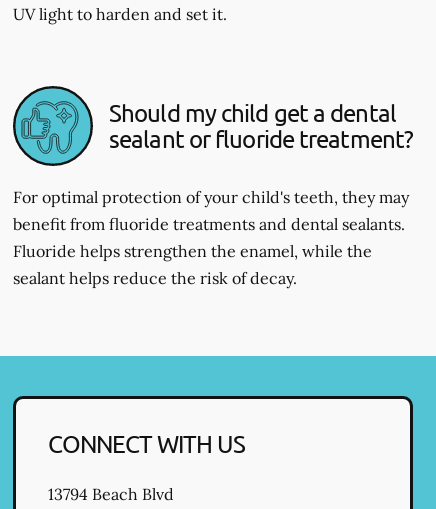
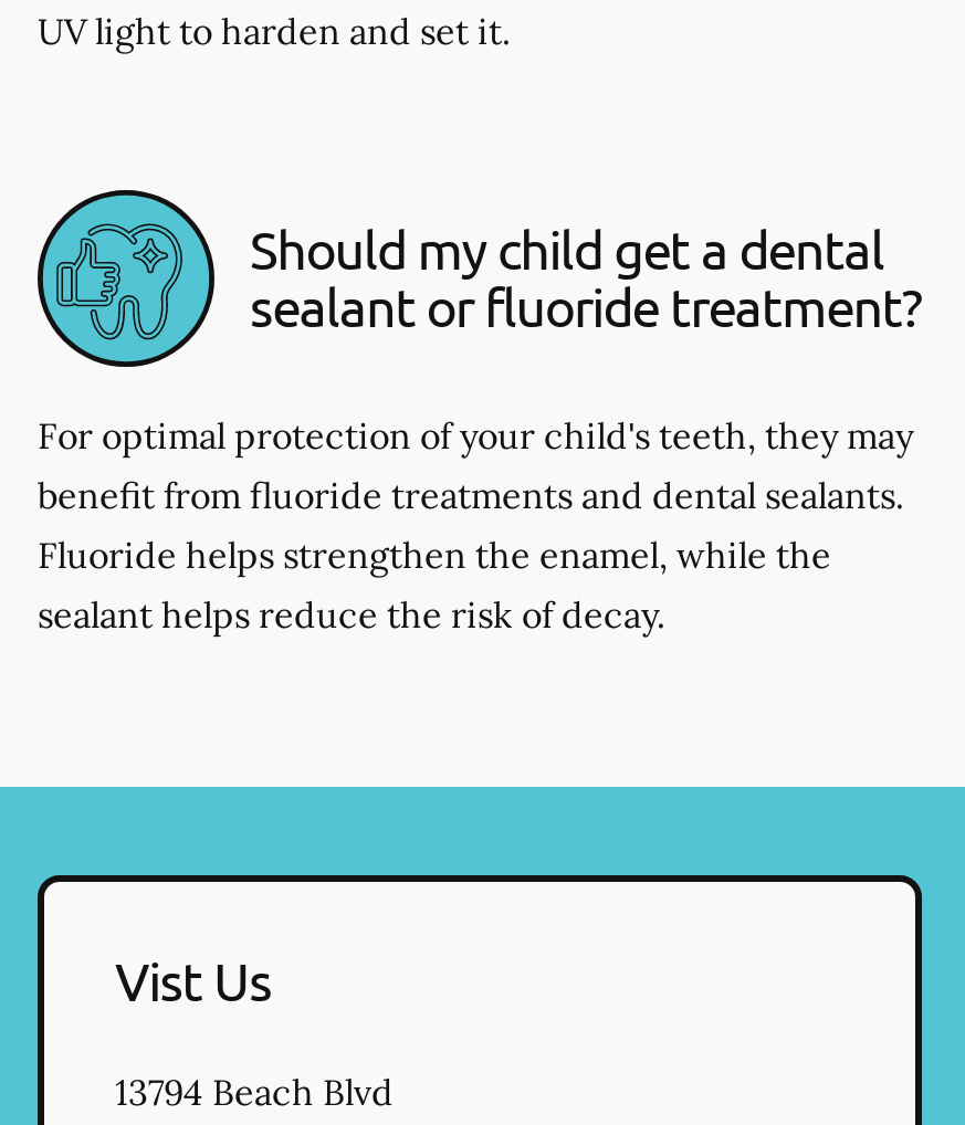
- CONNECT WITH US
+ Vist Us
